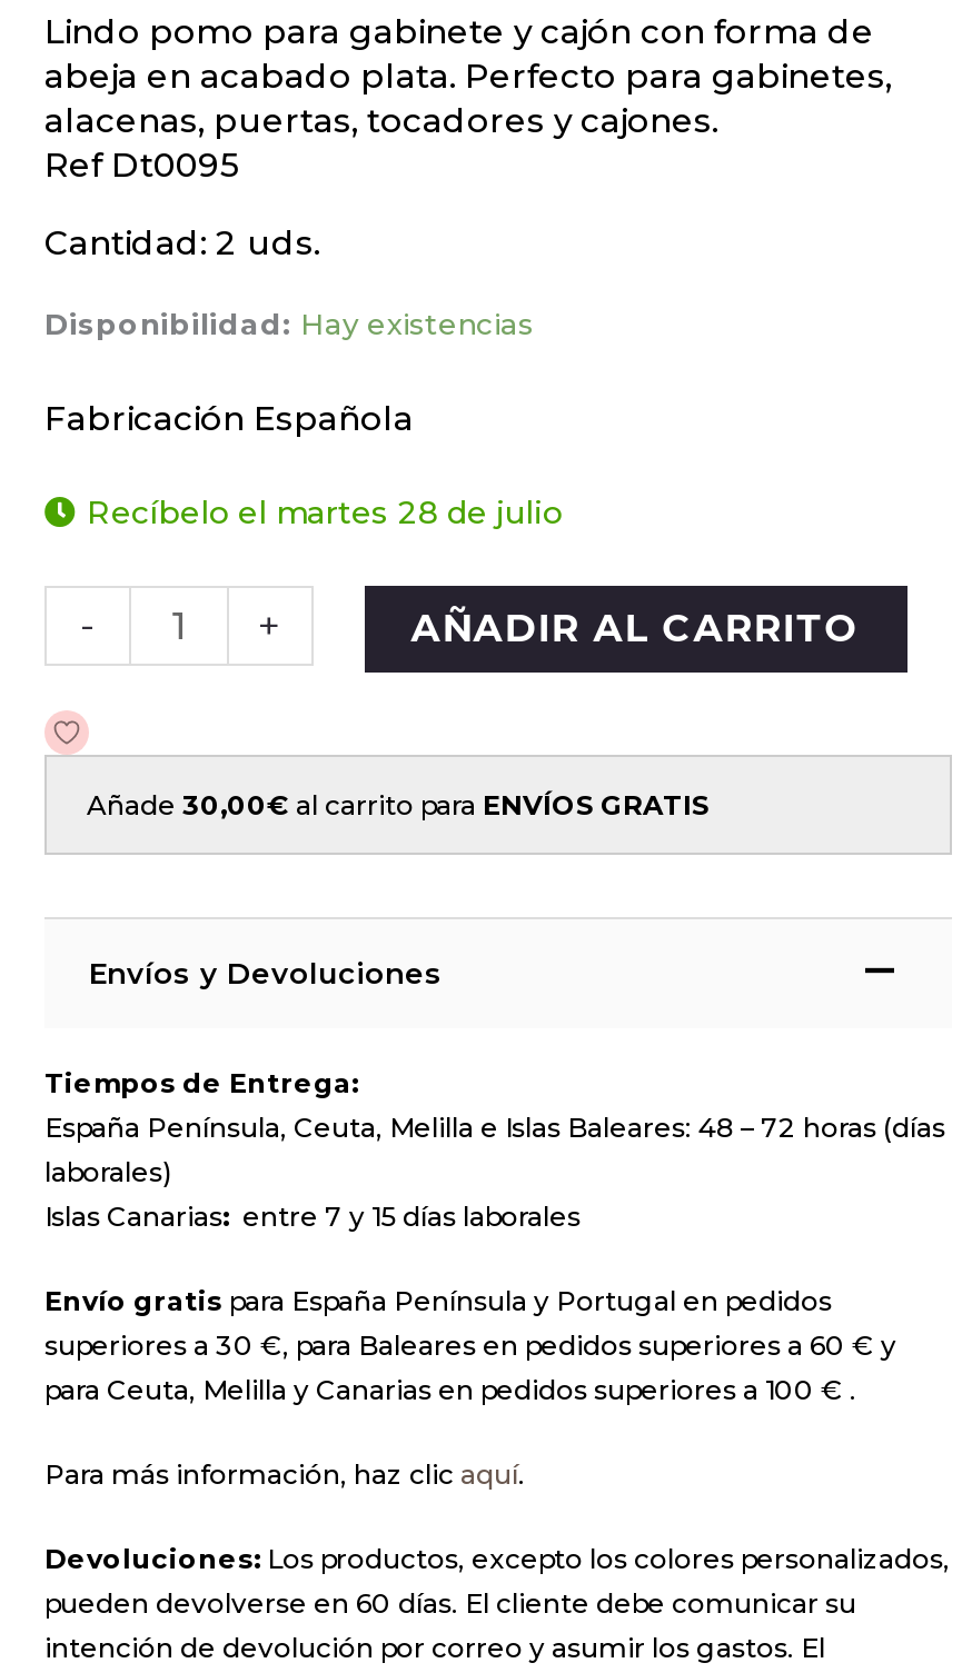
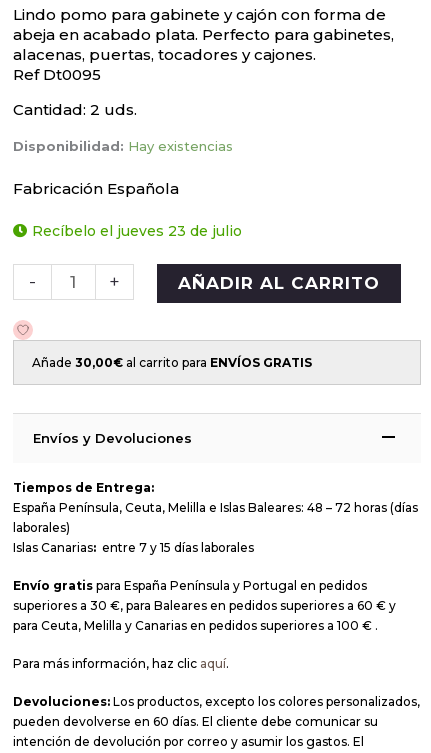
- Recíbelo el martes 28 de julio
+ Recíbelo el jueves 23 de julio
